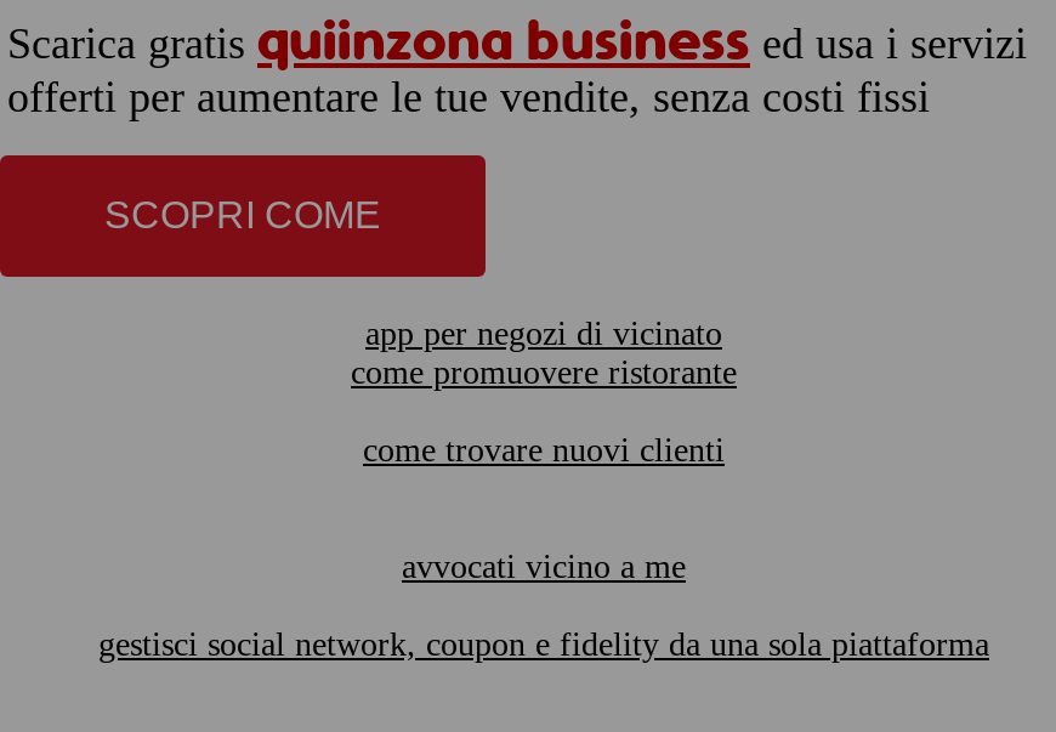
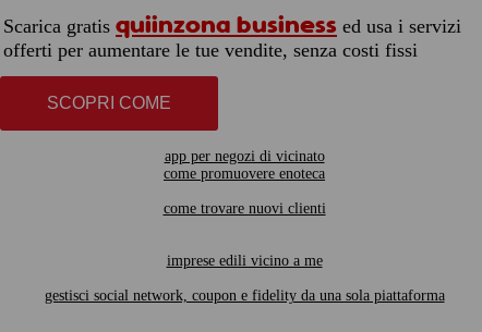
- come promuovere ristorante
+ come promuovere enoteca

- avvocati vicino a me
+ imprese edili vicino a me
